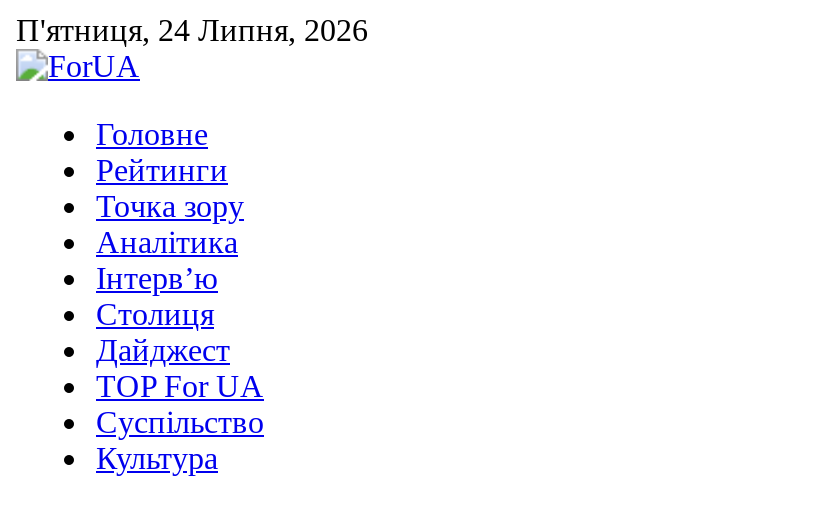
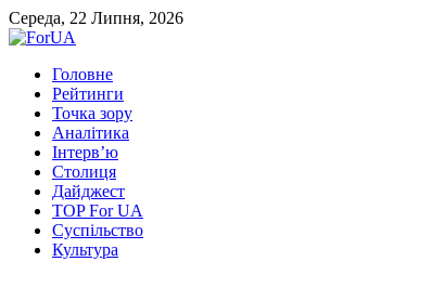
- П'ятниця, 24 Липня, 2026
+ Середа, 22 Липня, 2026
